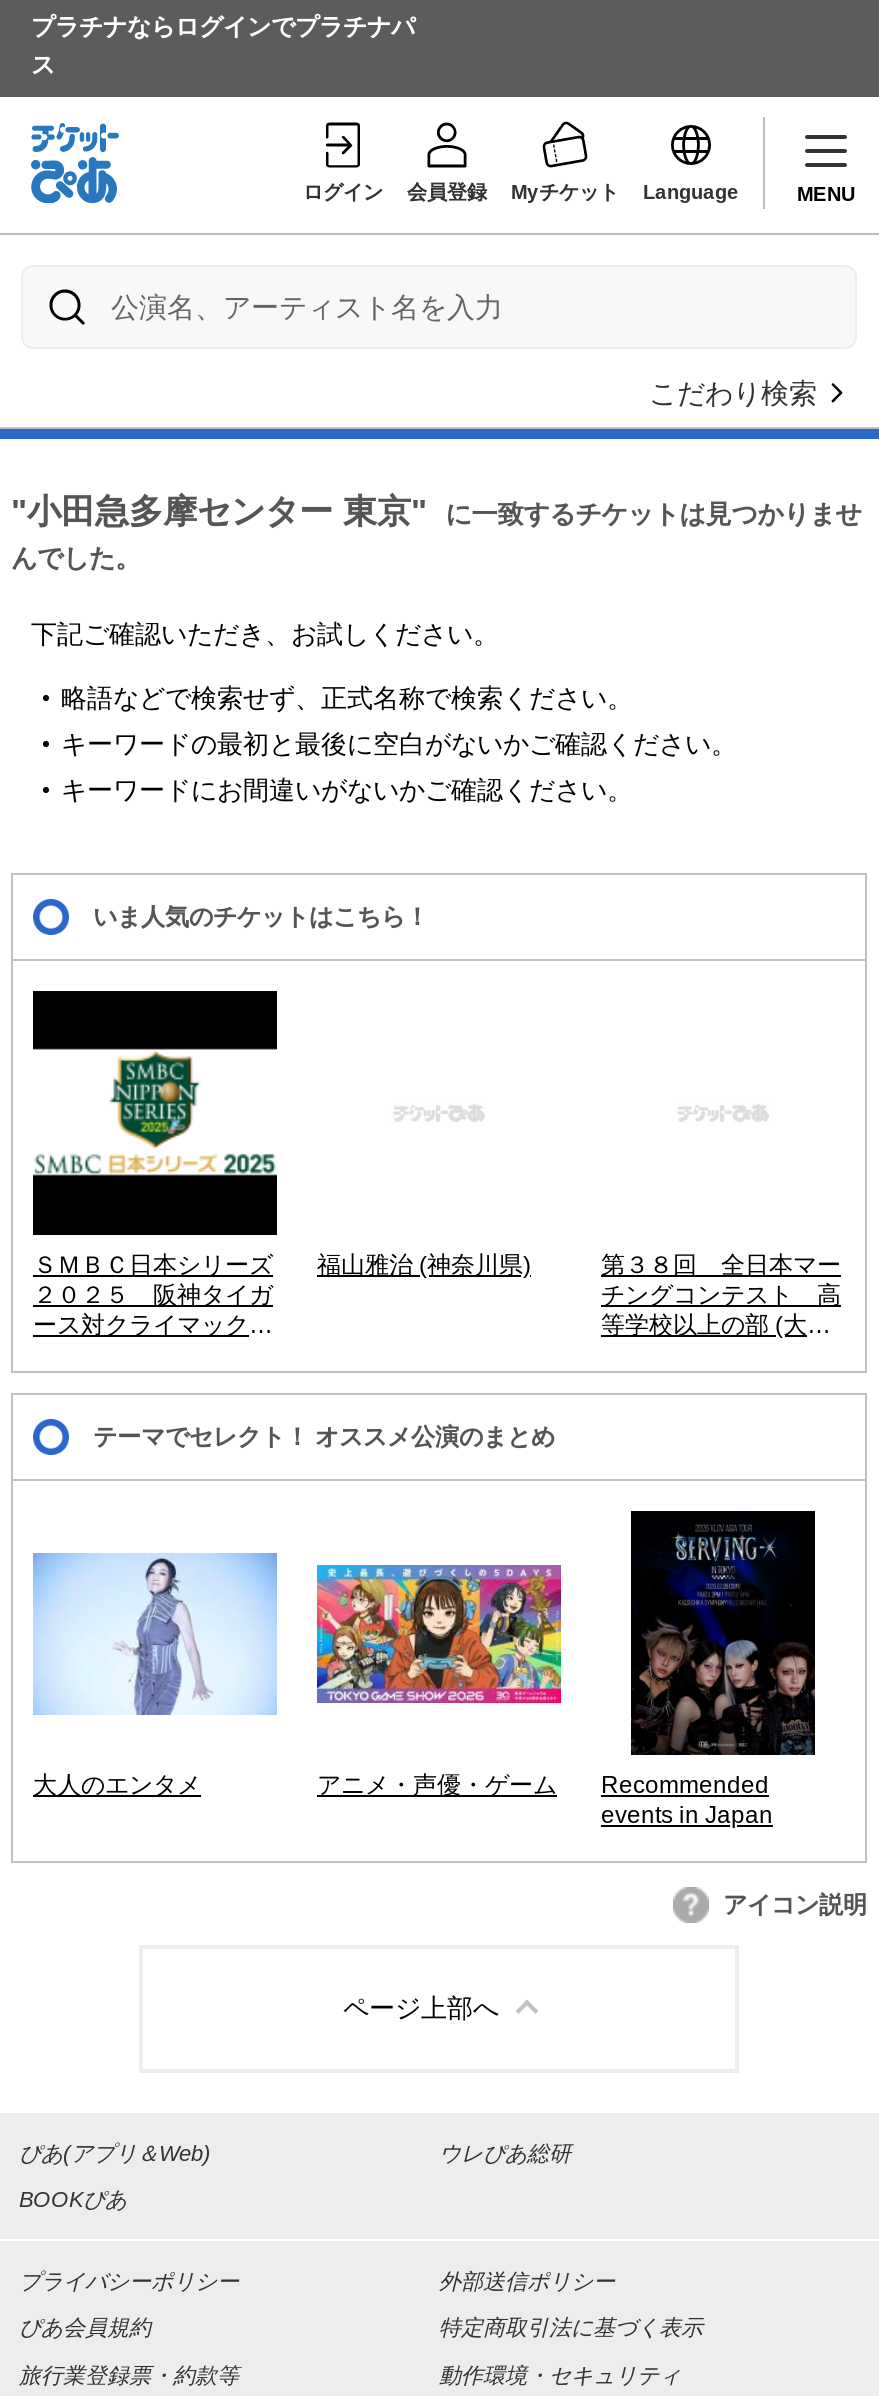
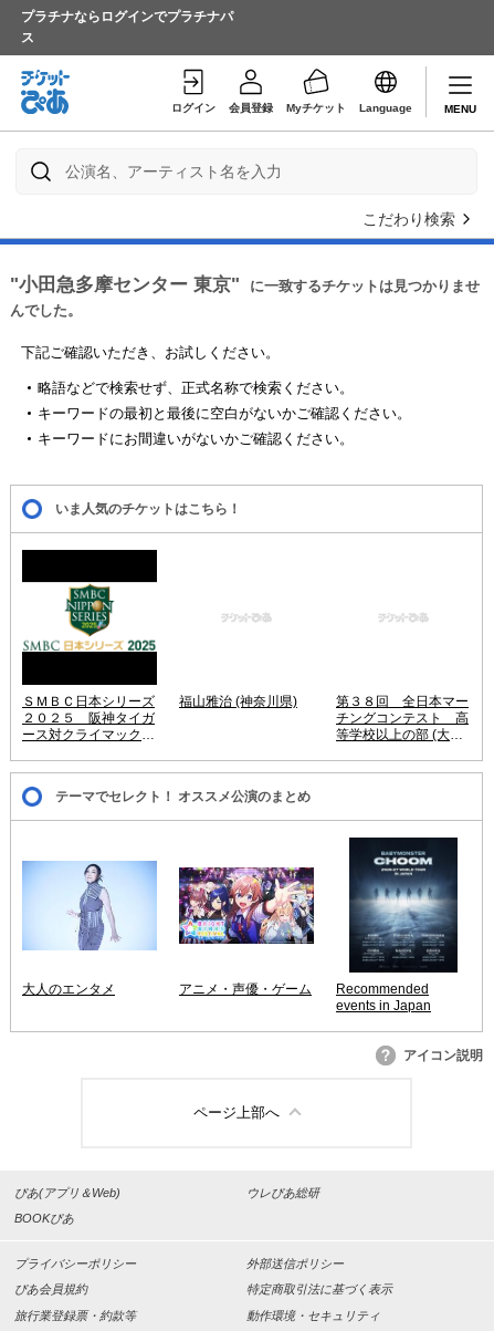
- [image]
+ [image]

- [image]
+ [image]
